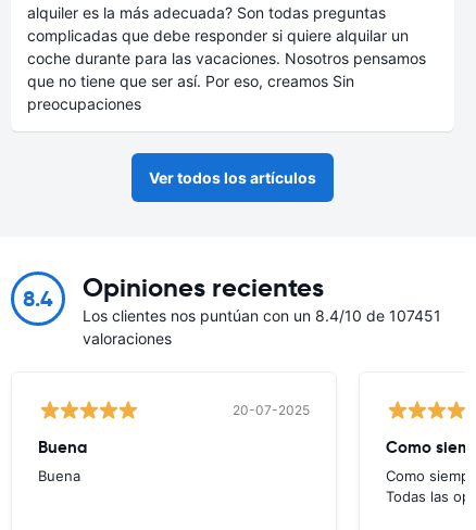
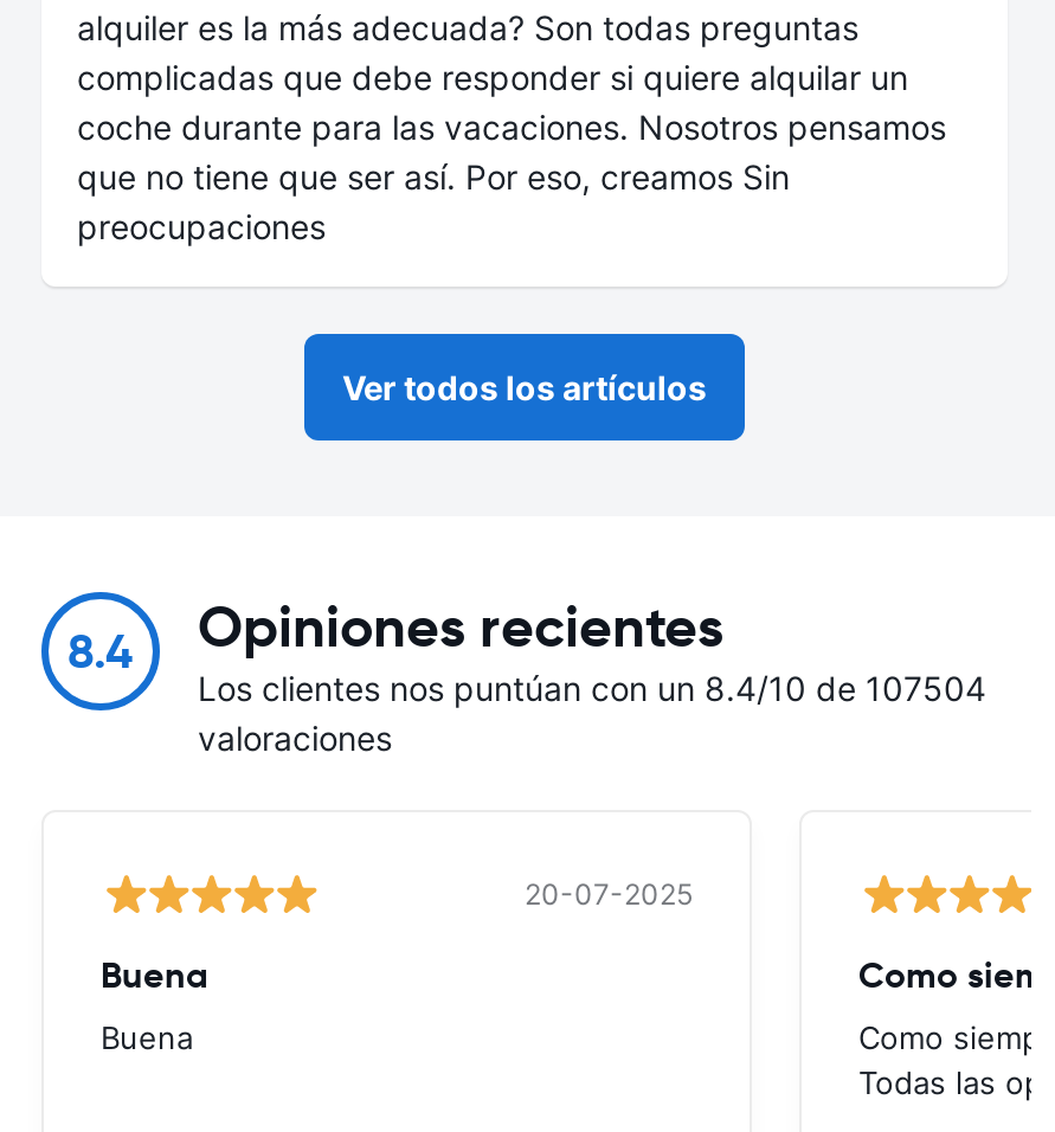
- Los clientes nos puntúan con un 8.4/10 de 107451
+ Los clientes nos puntúan con un 8.4/10 de 107504
